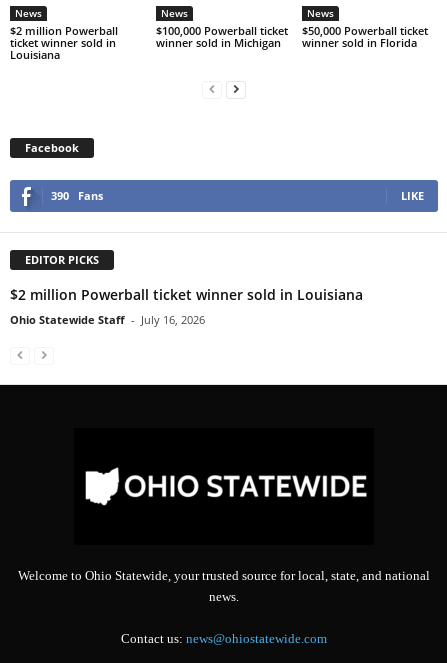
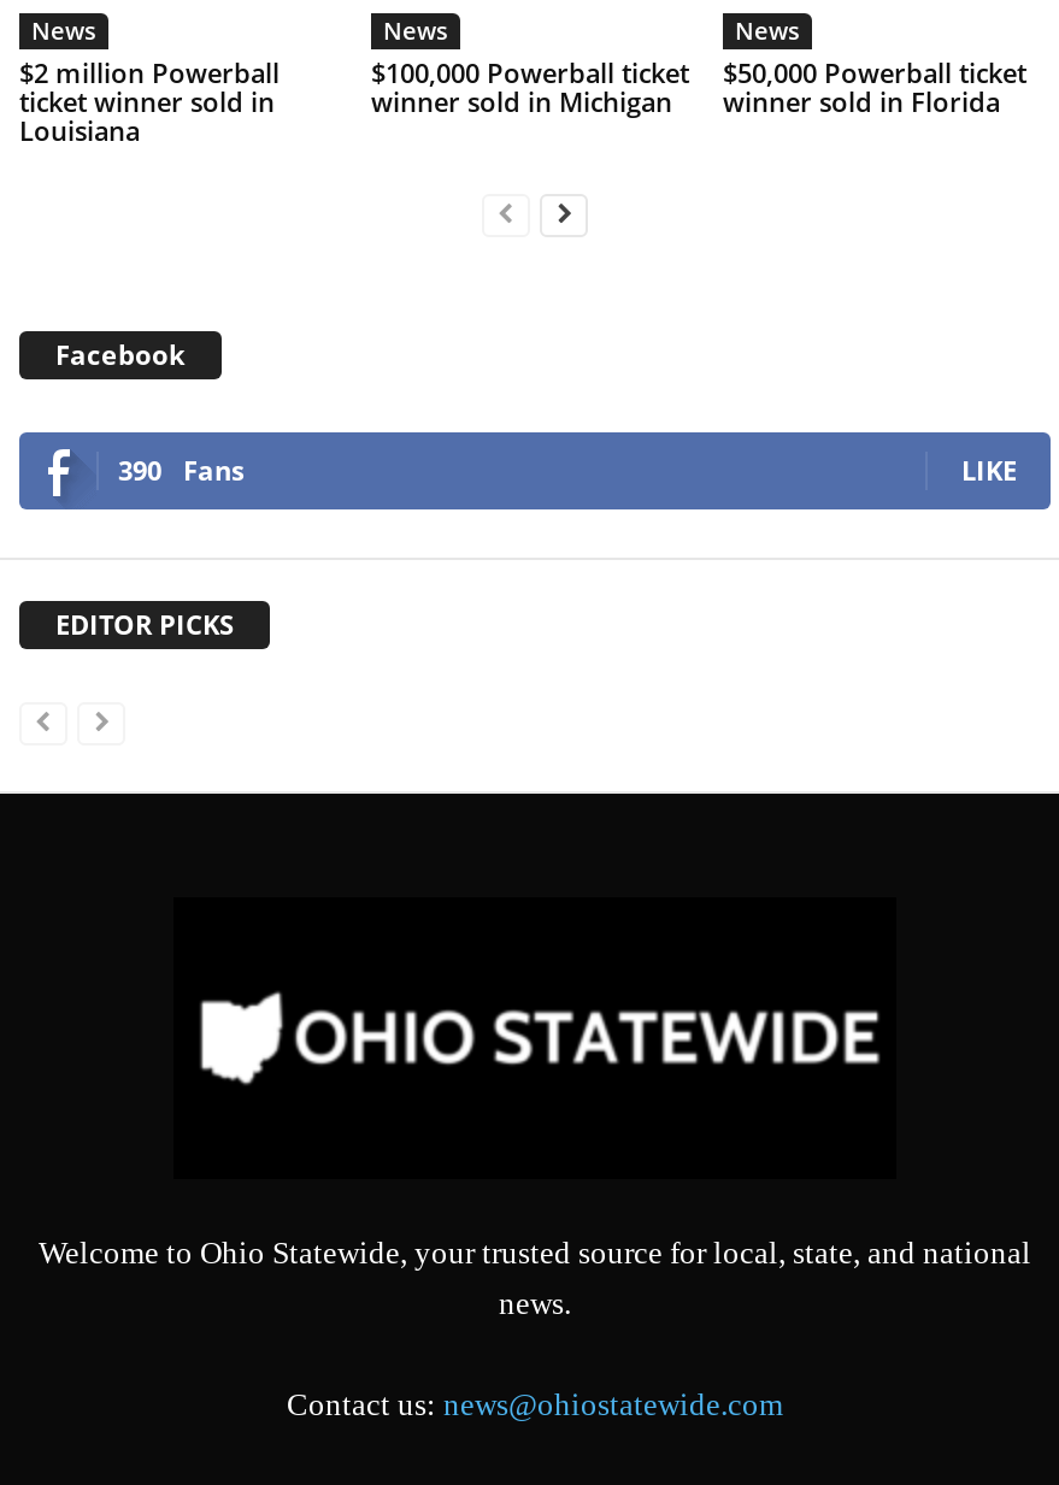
- $2 million Powerball ticket winner sold in Louisiana
- Ohio Statewide Staff - July 16, 2026
